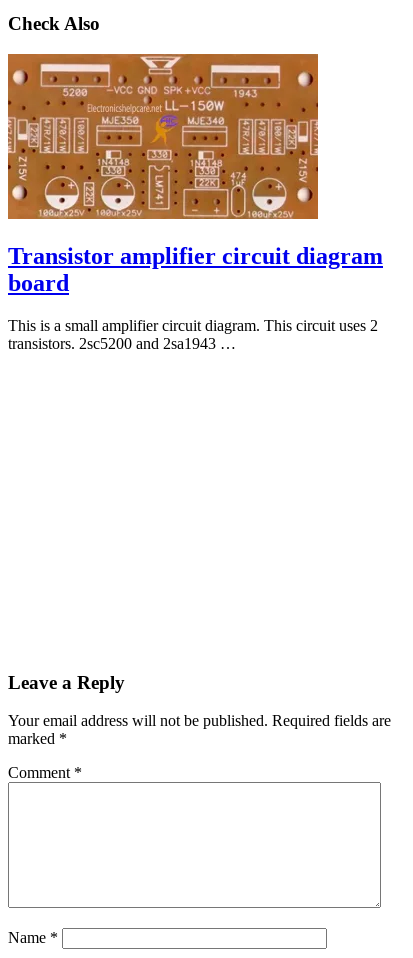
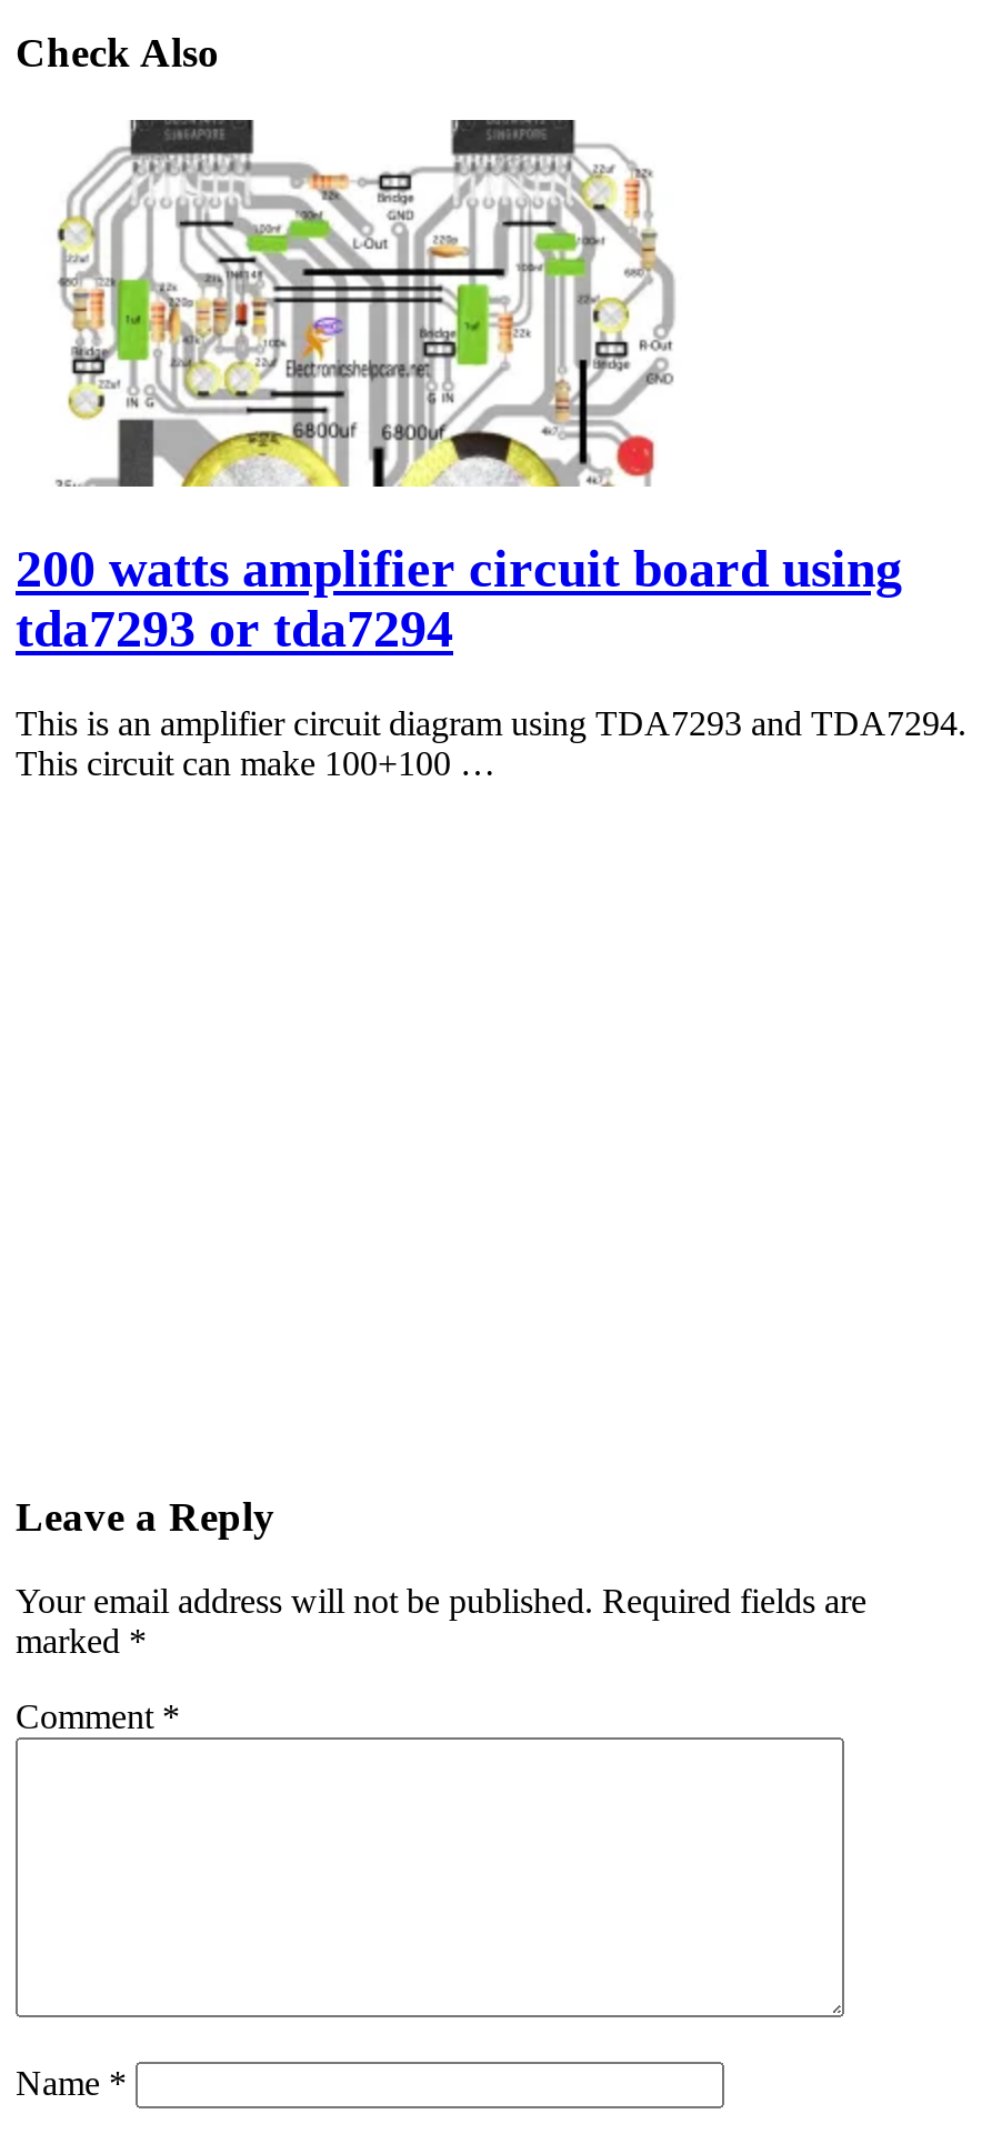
- [image]
- Transistor amplifier circuit diagram
- board
+ [image]
+ 200 watts amplifier circuit board using
+ tda7293 or tda7294

- This is a small amplifier circuit diagram. This circuit uses 2
- transistors. 2sc5200 and 2sa1943 …
+ This is an amplifier circuit diagram using TDA7293 and TDA7294.
+ This circuit can make 100+100 …
